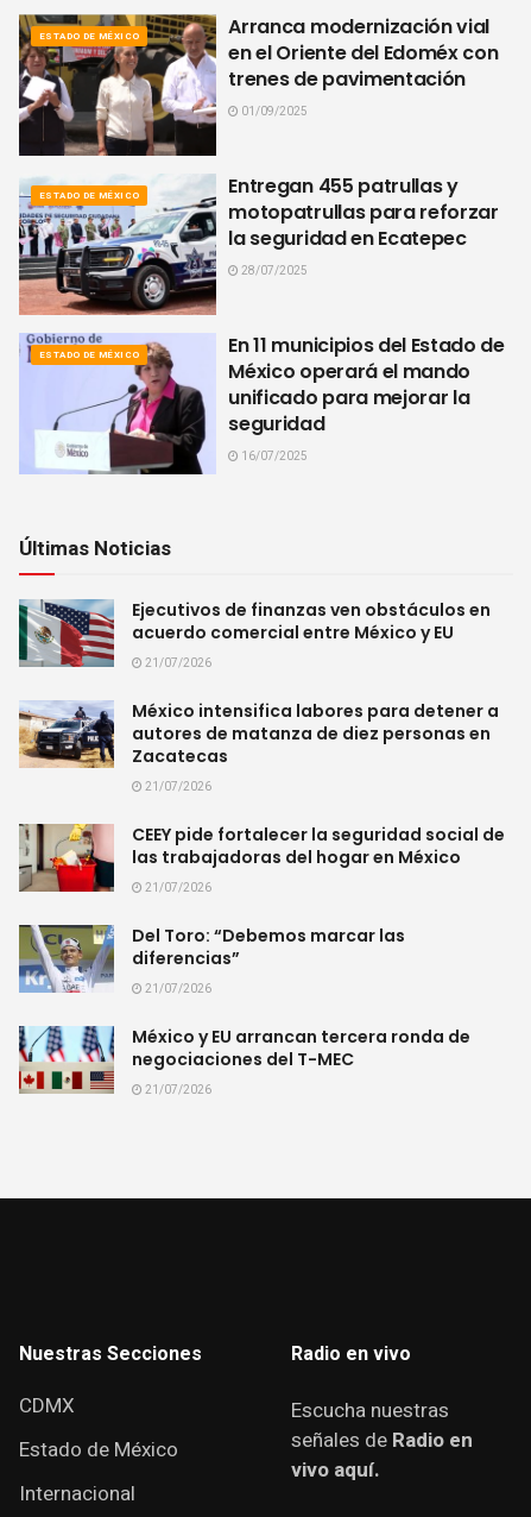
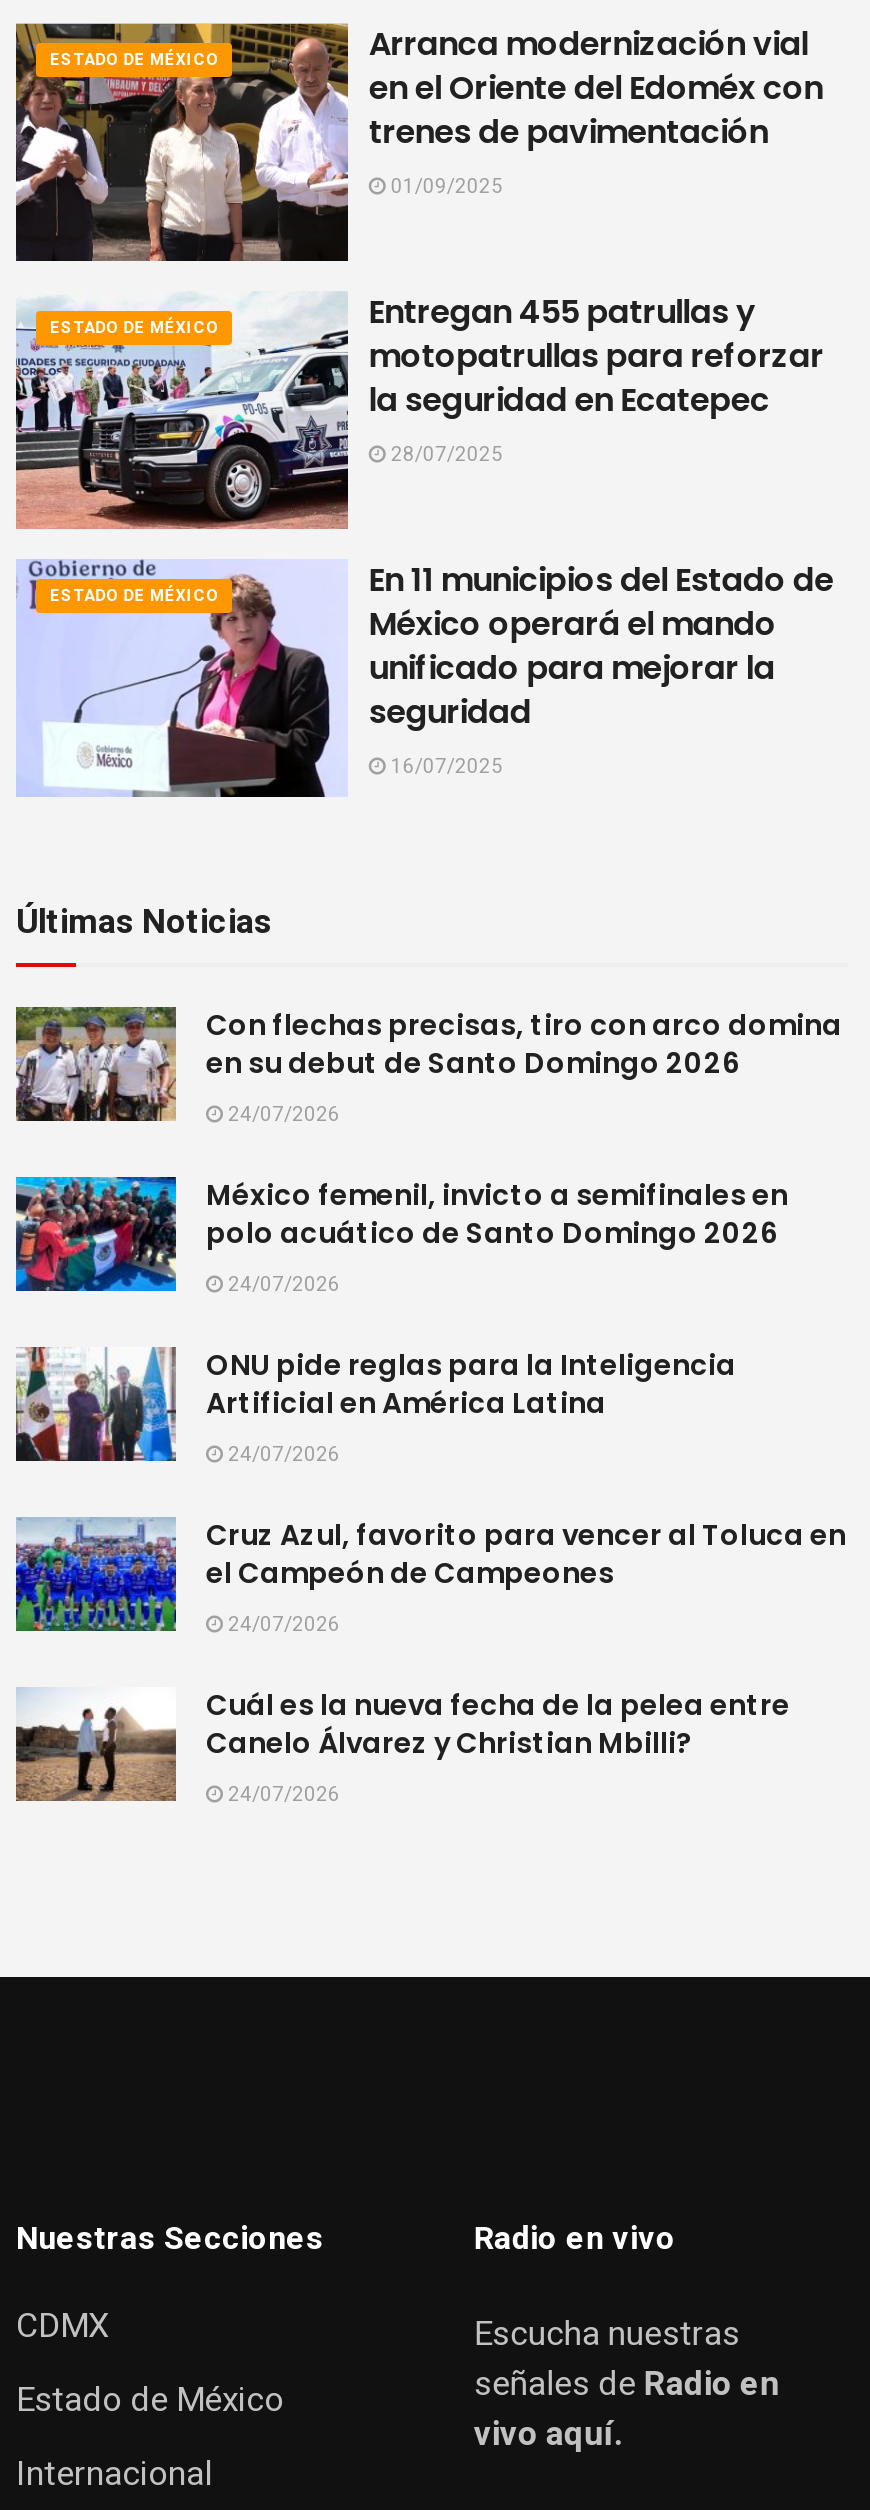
- [image]
- Ejecutivos de finanzas ven obstáculos en
- acuerdo comercial entre México y EU
- 21/07/2026
+ [image]
+ Con flechas precisas, tiro con arco domina
+ en su debut de Santo Domingo 2026
+ 24/07/2026

- [image]
- México intensifica labores para detener a
- autores de matanza de diez personas en
- Zacatecas
- 21/07/2026
+ [image]
+ México femenil, invicto a semifinales en
+ polo acuático de Santo Domingo 2026
+ 24/07/2026

- [image]
- CEEY pide fortalecer la seguridad social de
- las trabajadoras del hogar en México
- 21/07/2026
+ [image]
+ ONU pide reglas para la Inteligencia
+ Artificial en América Latina
+ 24/07/2026

- [image]
- Del Toro: “Debemos marcar las
- diferencias”
- 21/07/2026
+ [image]
+ Cruz Azul, favorito para vencer al Toluca en
+ el Campeón de Campeones
+ 24/07/2026

- [image]
- México y EU arrancan tercera ronda de
- negociaciones del T-MEC
- 21/07/2026
+ [image]
+ Cuál es la nueva fecha de la pelea entre
+ Canelo Álvarez y Christian Mbilli?
+ 24/07/2026
